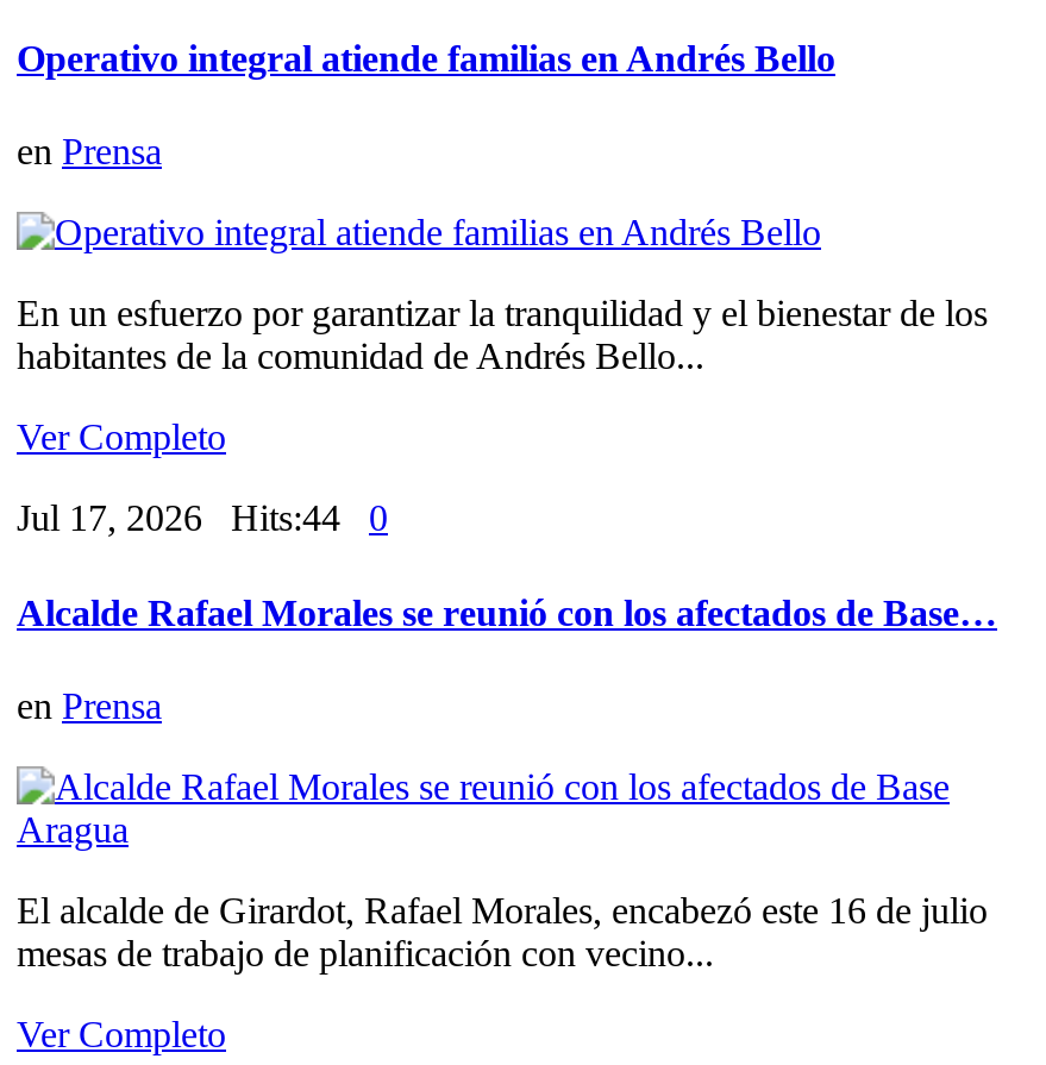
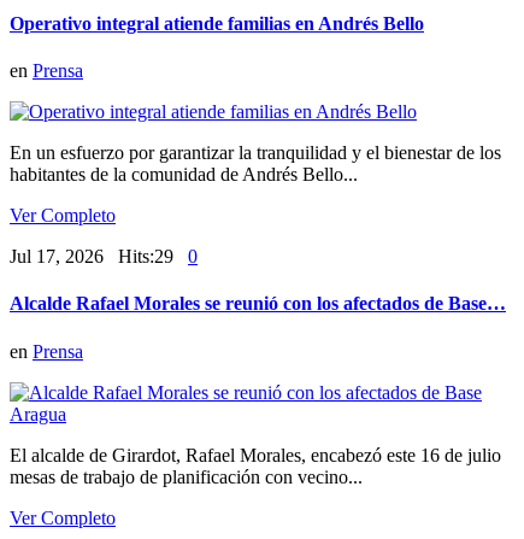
- Jul 17, 2026 Hits:44 0
+ Jul 17, 2026 Hits:29 0
